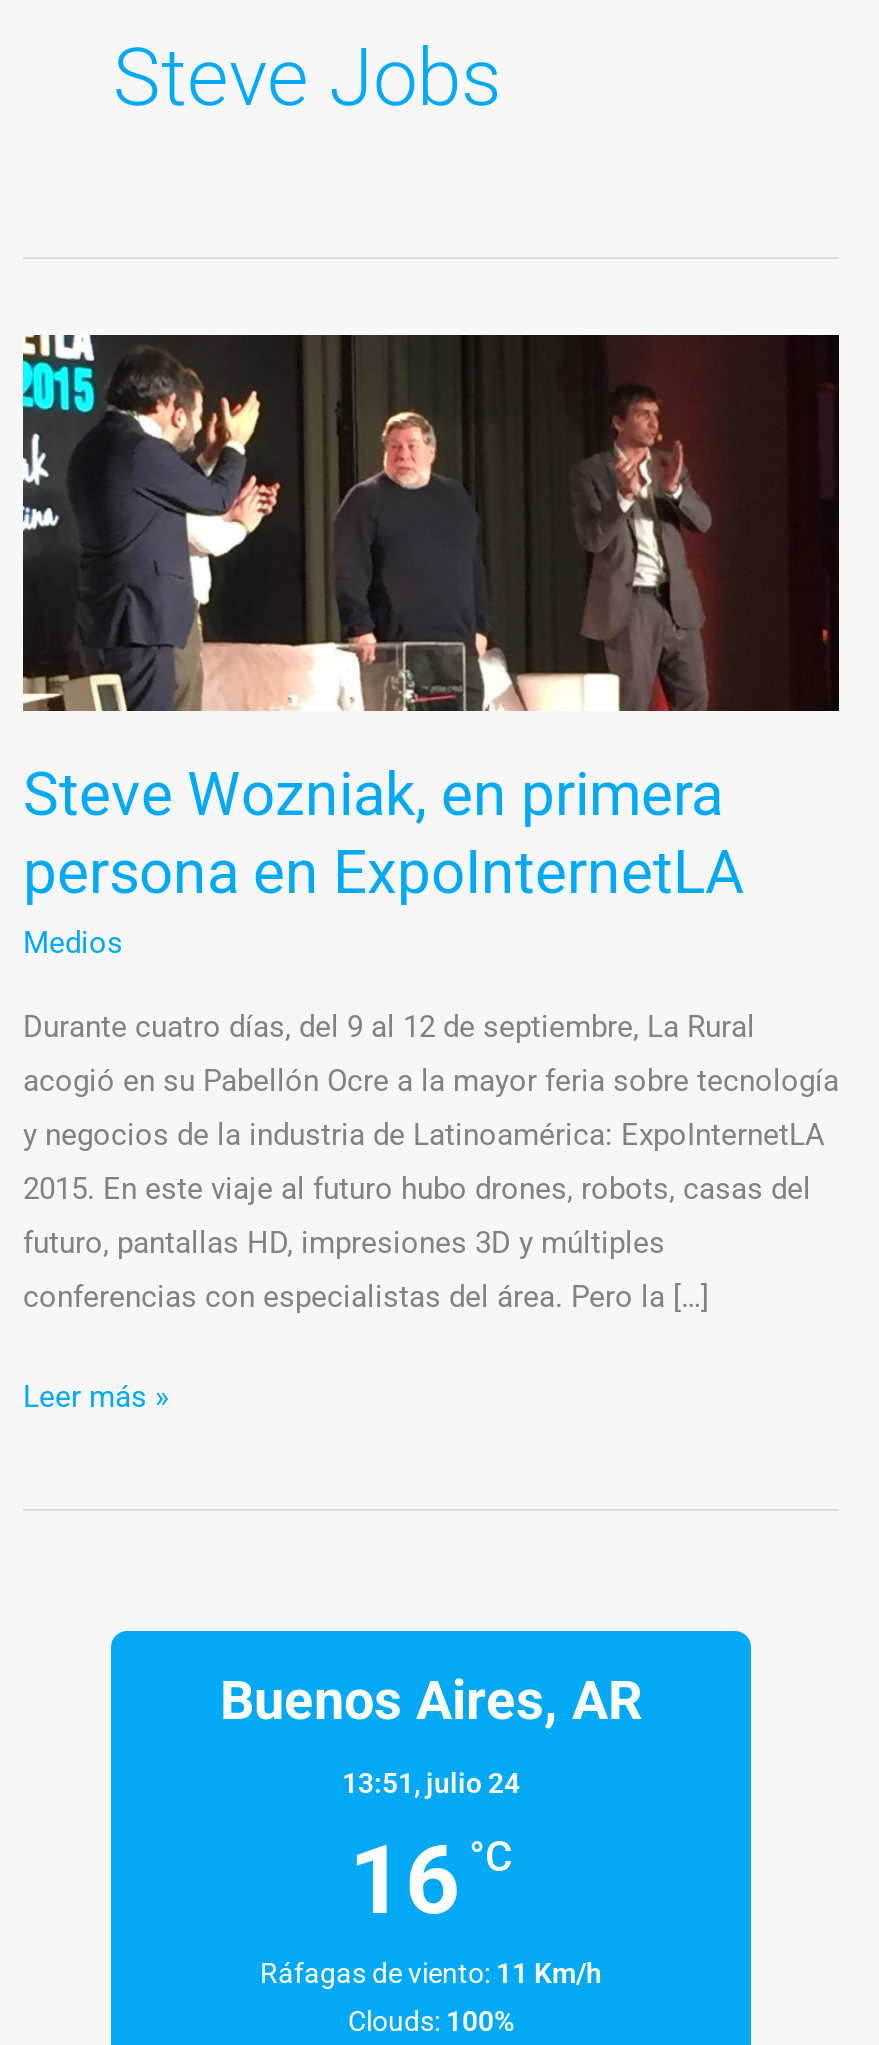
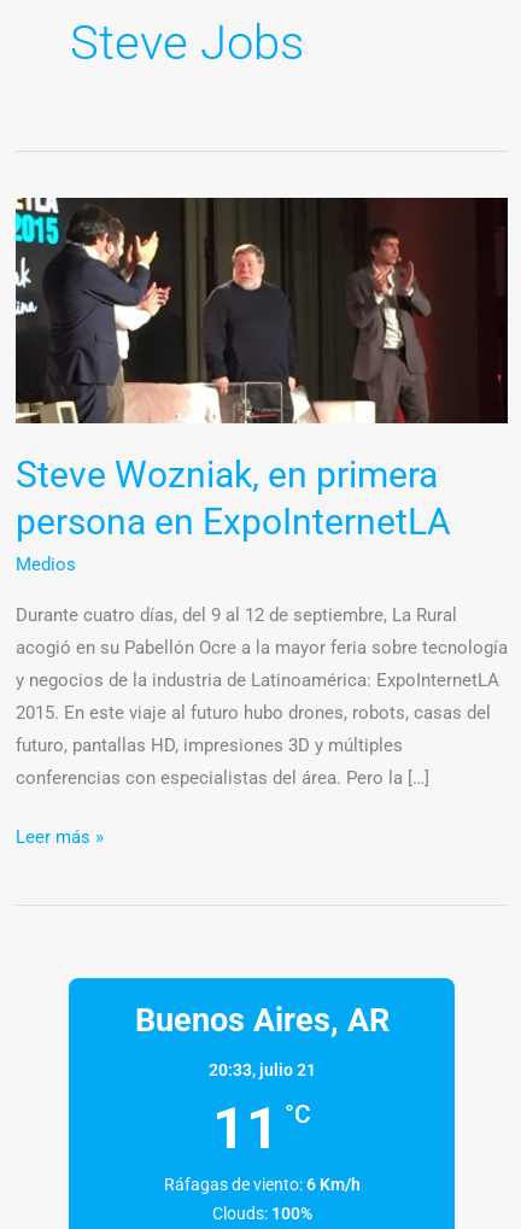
- 13:51, julio 24
+ 20:33, julio 21

- 16 °C
+ 11 °C

- Ráfagas de viento: 11 Km/h
+ Ráfagas de viento: 6 Km/h
